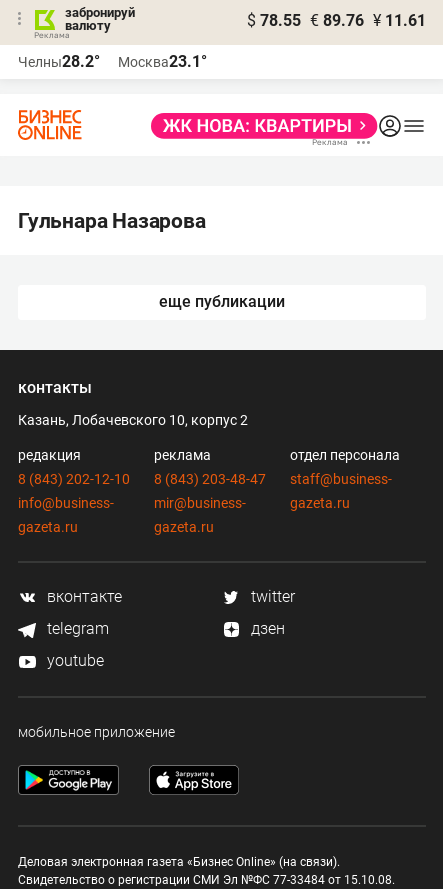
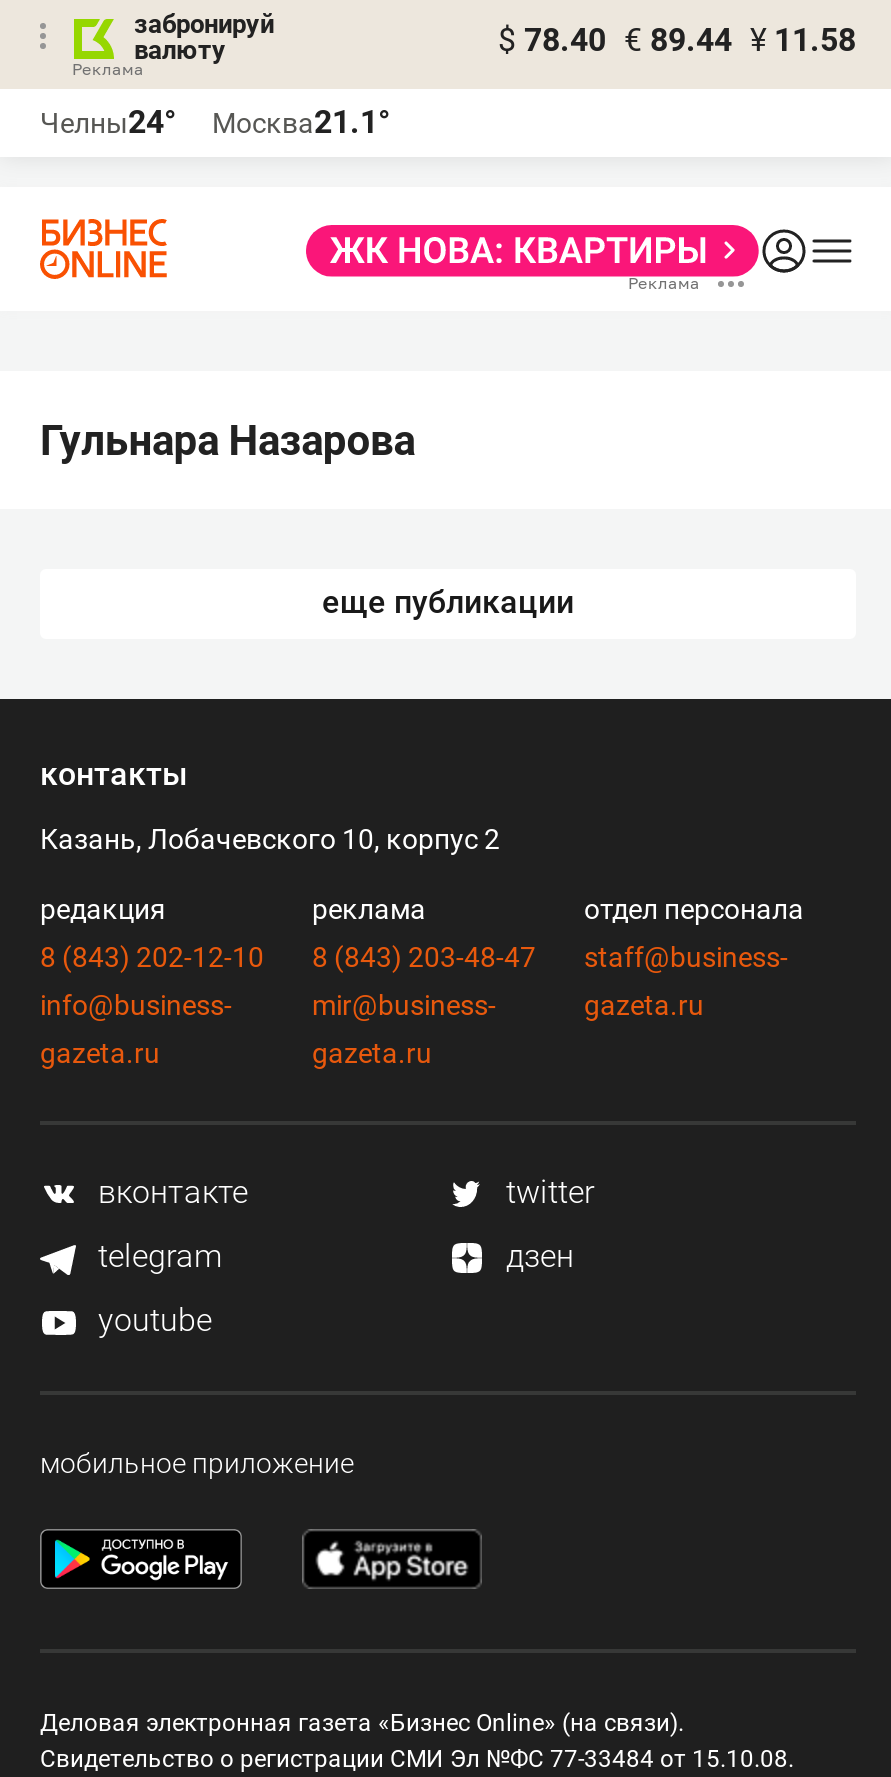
- $ 78.55 € 89.76 ¥ 11.61
+ $ 78.40 € 89.44 ¥ 11.58

- Челны28.2°
+ Челны24°

- Москва23.1°
+ Москва21.1°
